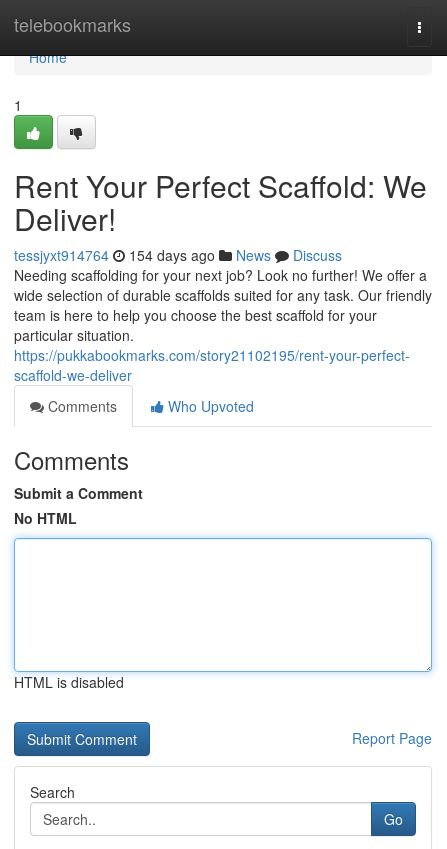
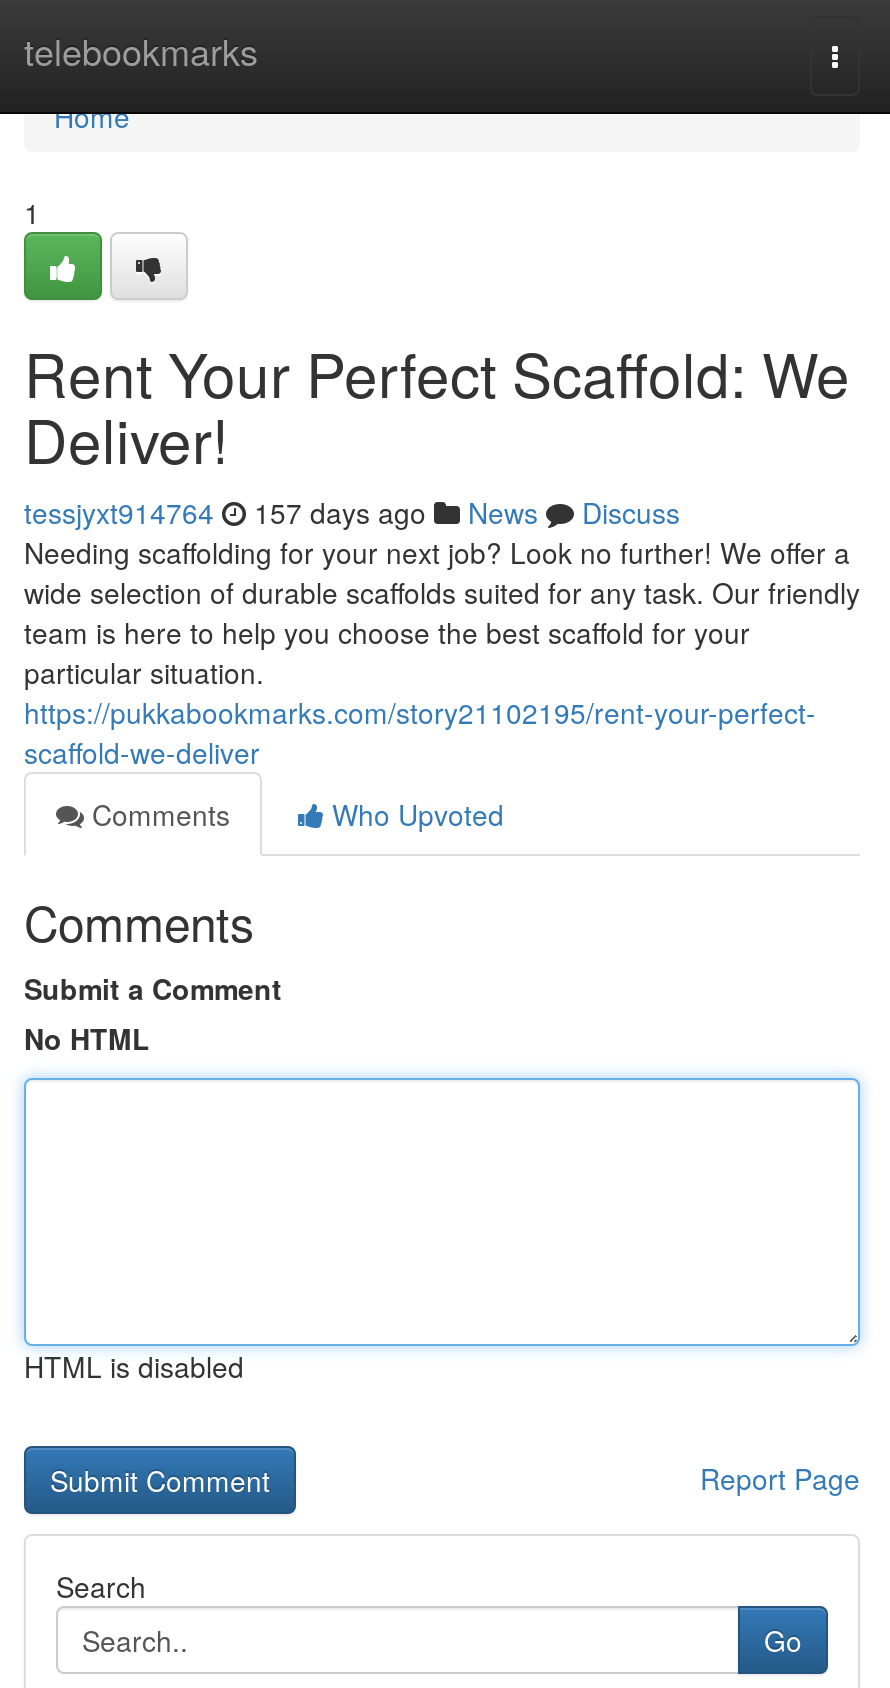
- tessjyxt914764 154 days ago News Discuss
+ tessjyxt914764 157 days ago News Discuss
